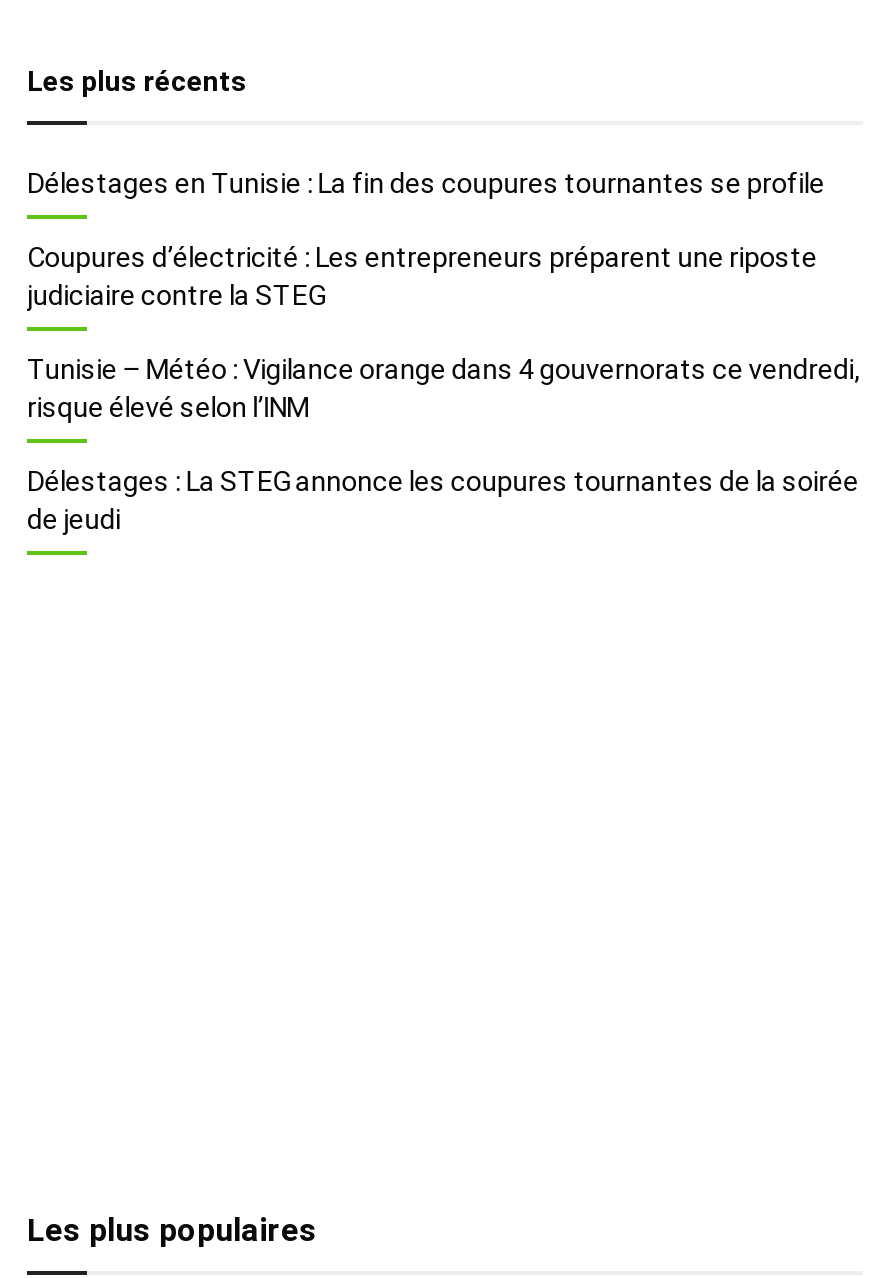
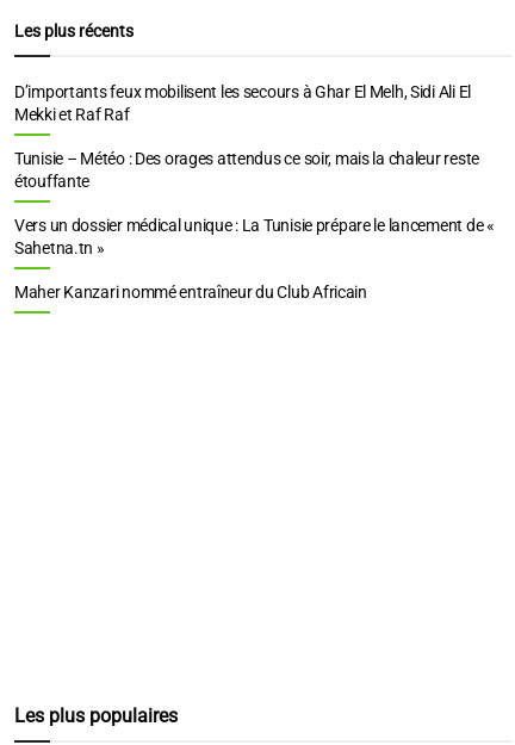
- Délestages en Tunisie : La fin des coupures tournantes se profile
+ D’importants feux mobilisent les secours à Ghar El Melh, Sidi Ali El
+ Mekki et Raf Raf

- Coupures d’électricité : Les entrepreneurs préparent une riposte
- judiciaire contre la STEG
+ Tunisie – Météo : Des orages attendus ce soir, mais la chaleur reste
+ étouffante

- Tunisie – Météo : Vigilance orange dans 4 gouvernorats ce vendredi,
- risque élevé selon l’INM
+ Vers un dossier médical unique : La Tunisie prépare le lancement de «
+ Sahetna.tn »

- Délestages : La STEG annonce les coupures tournantes de la soirée
- de jeudi
+ Maher Kanzari nommé entraîneur du Club Africain
